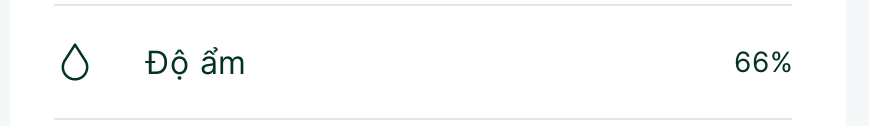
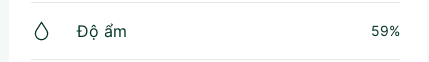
- 66%
+ 59%
